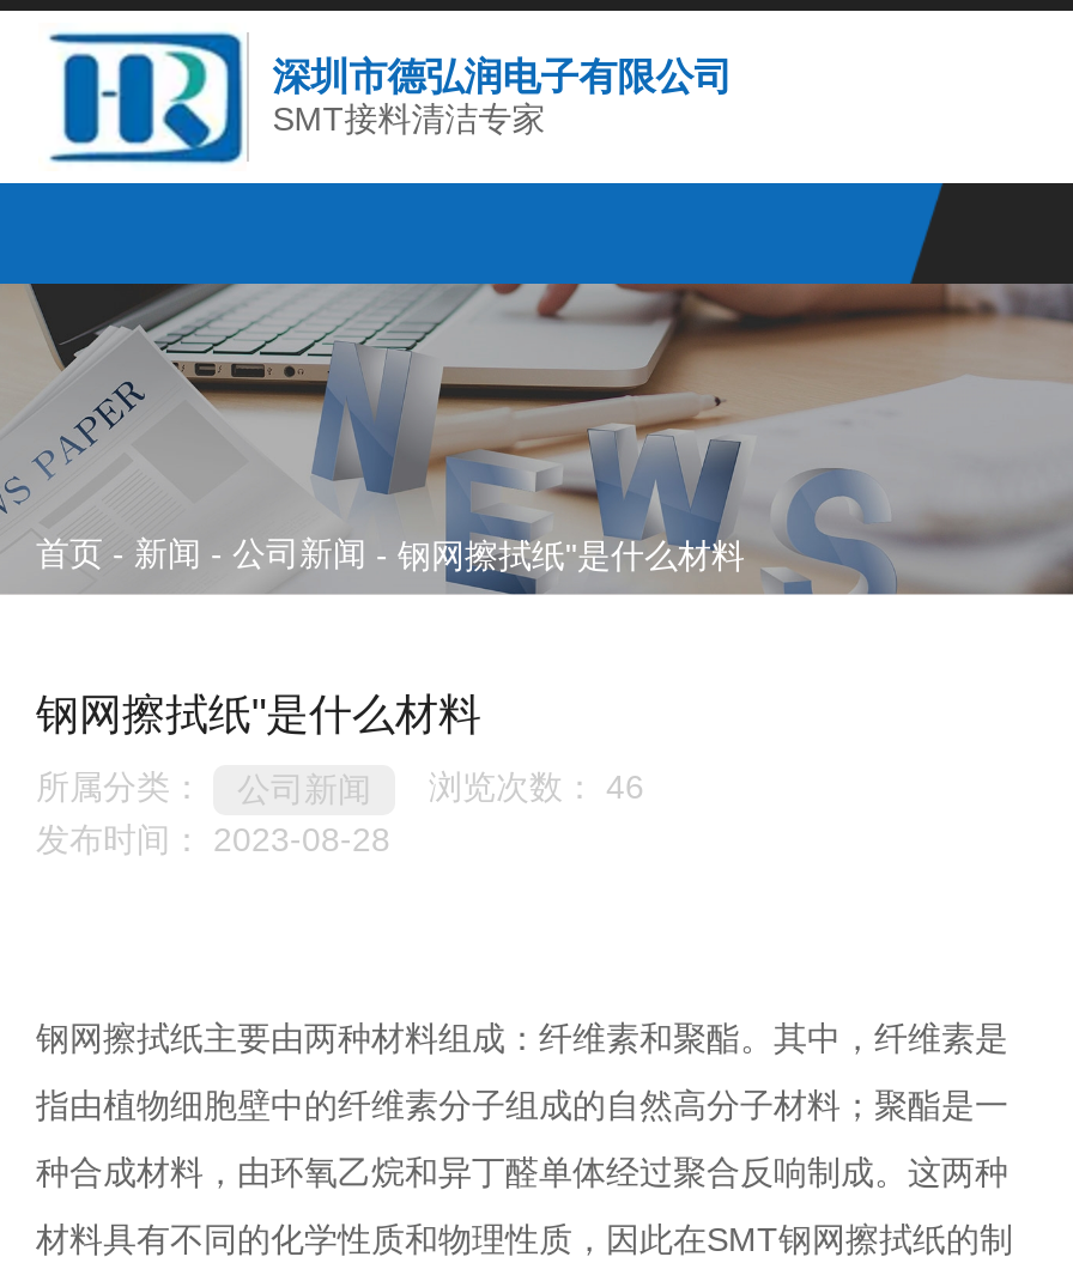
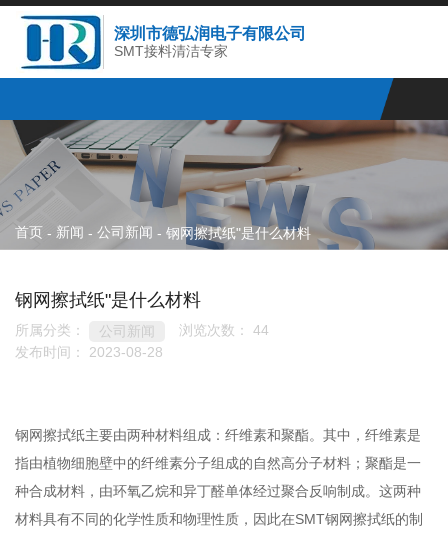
- 浏览次数：46
+ 浏览次数：44
